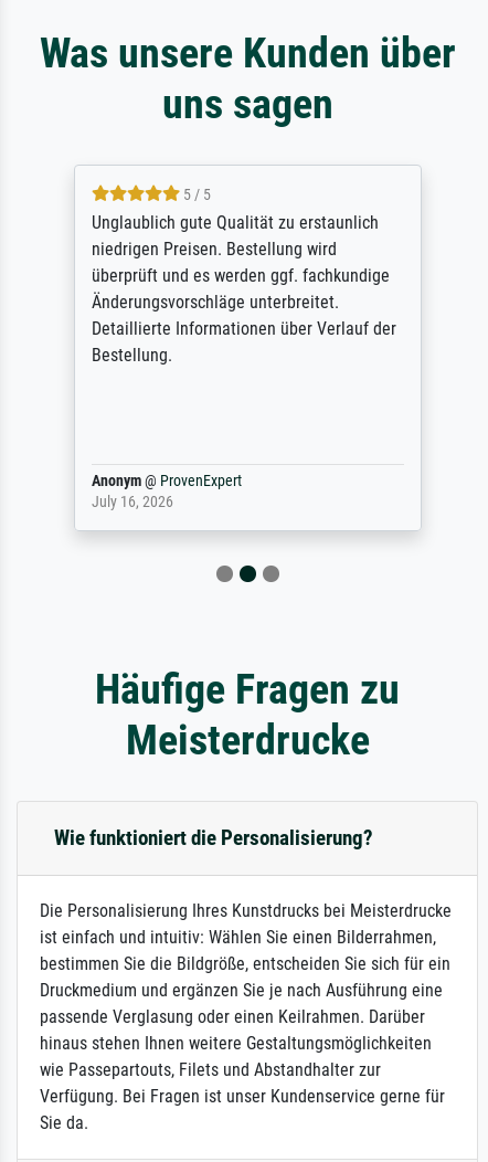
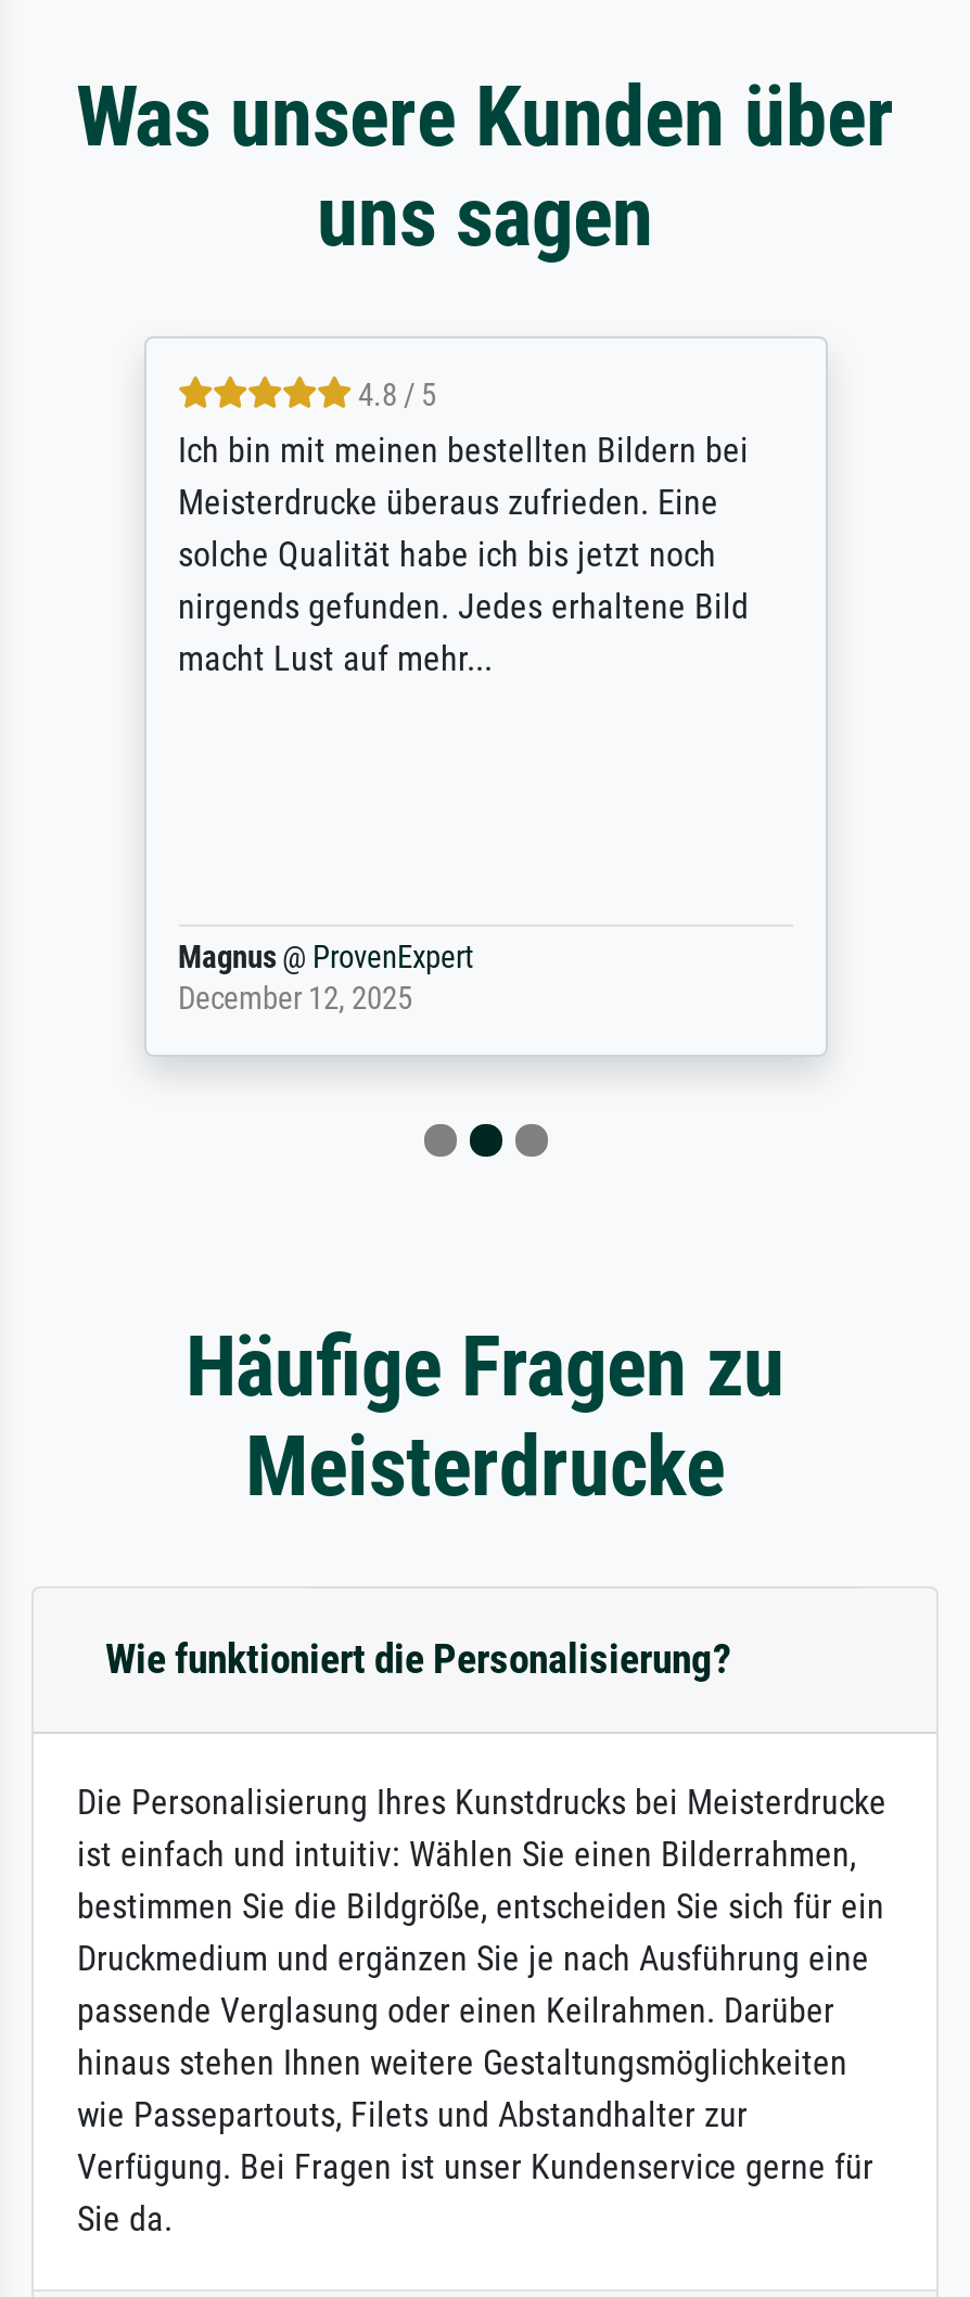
- 5 / 5
- Unglaublich gute Qualität zu erstaunlich
- niedrigen Preisen. Bestellung wird
- überprüft und es werden ggf. fachkundige
- Änderungsvorschläge unterbreitet.
- Detaillierte Informationen über Verlauf der
- Bestellung.
+ 4.8 / 5
+ Ich bin mit meinen bestellten Bildern bei
+ Meisterdrucke überaus zufrieden. Eine
+ solche Qualität habe ich bis jetzt noch
+ nirgends gefunden. Jedes erhaltene Bild
+ macht Lust auf mehr...

- Anonym @ ProvenExpert
- July 16, 2026
+ Magnus @ ProvenExpert
+ December 12, 2025
